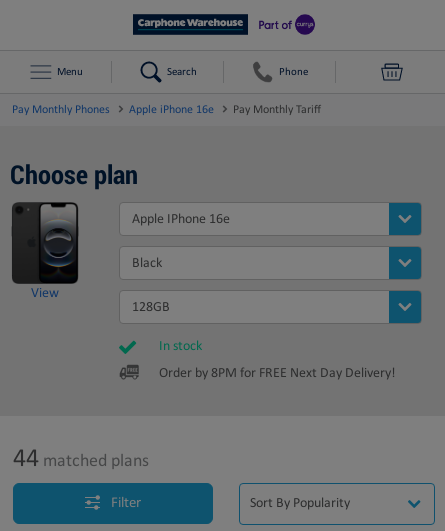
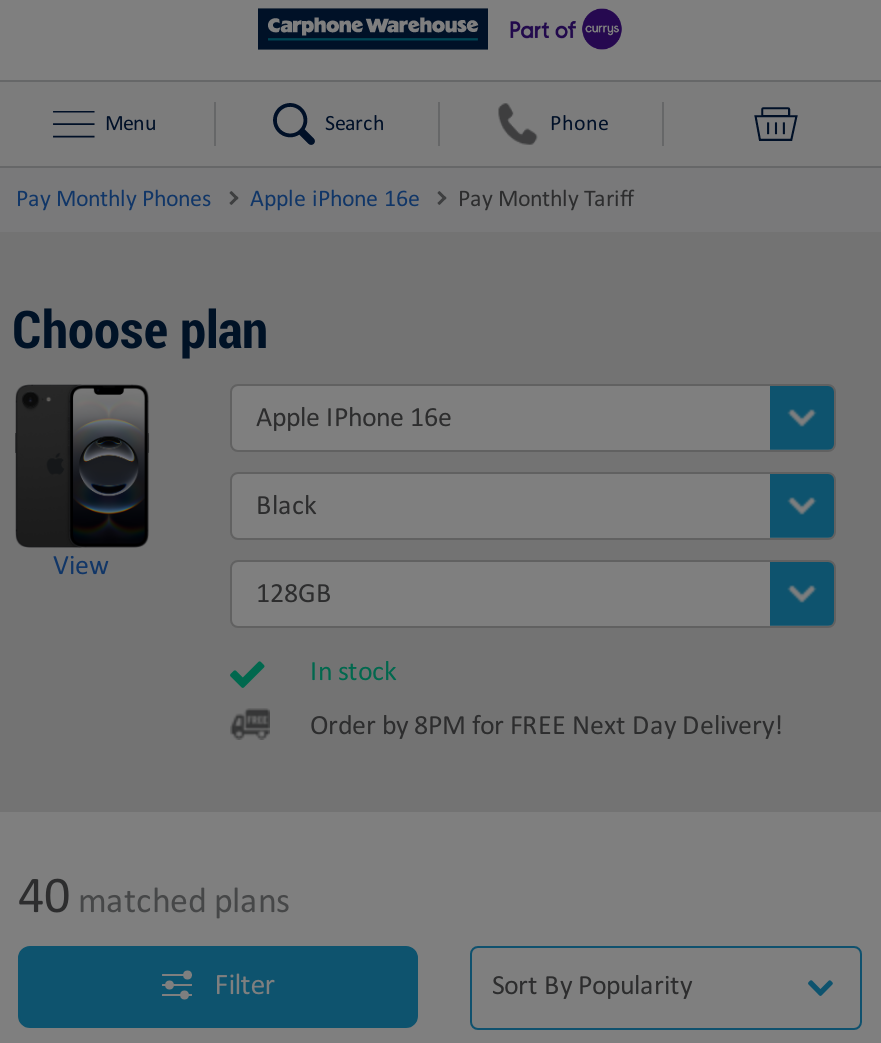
- 44 matched plans
+ 40 matched plans
